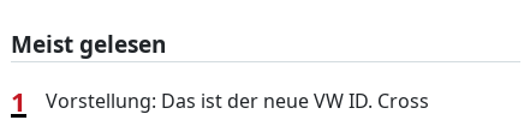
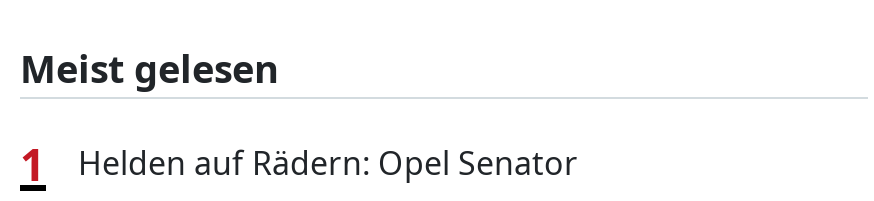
- Vorstellung: Das ist der neue VW ID. Cross
+ Helden auf Rädern: Opel Senator
